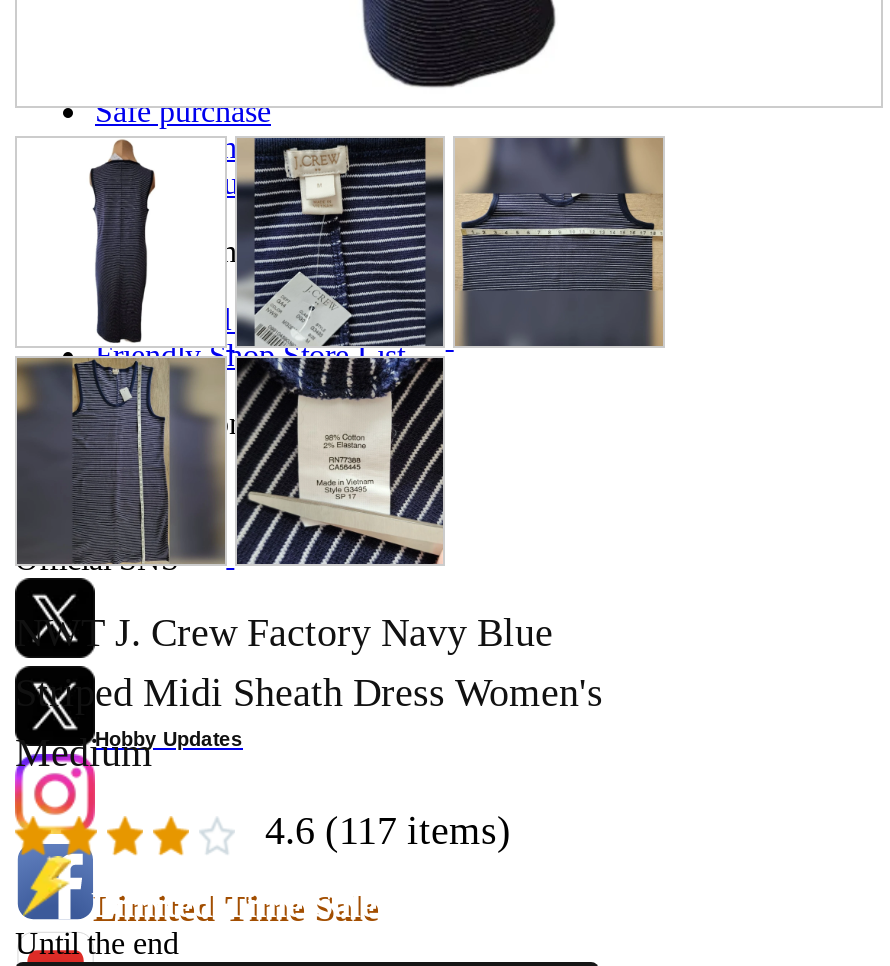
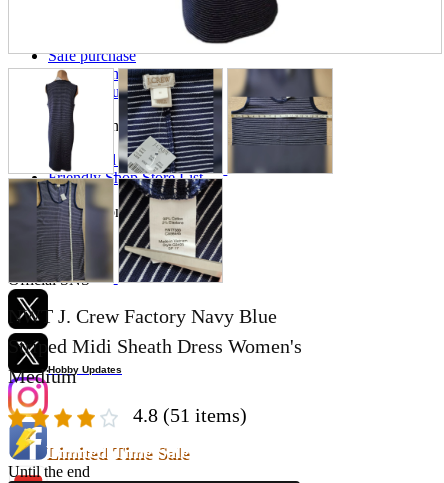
- 4.6 (117 items)
+ 4.8 (51 items)
